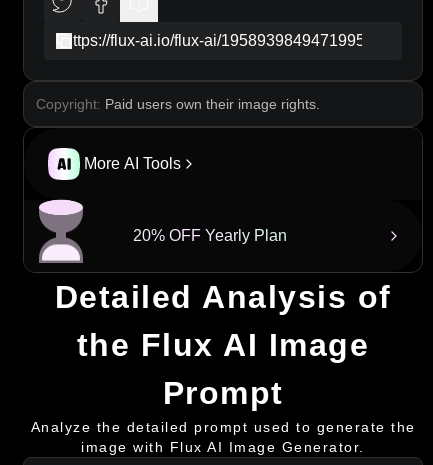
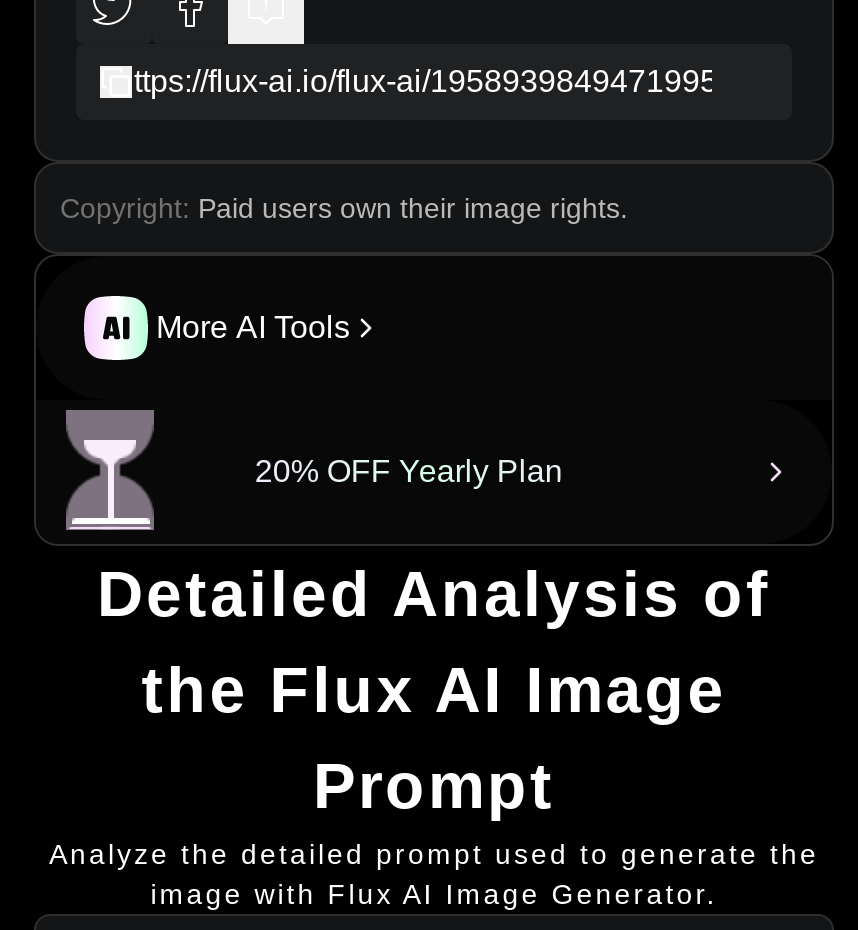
- [image]
+ [image]
